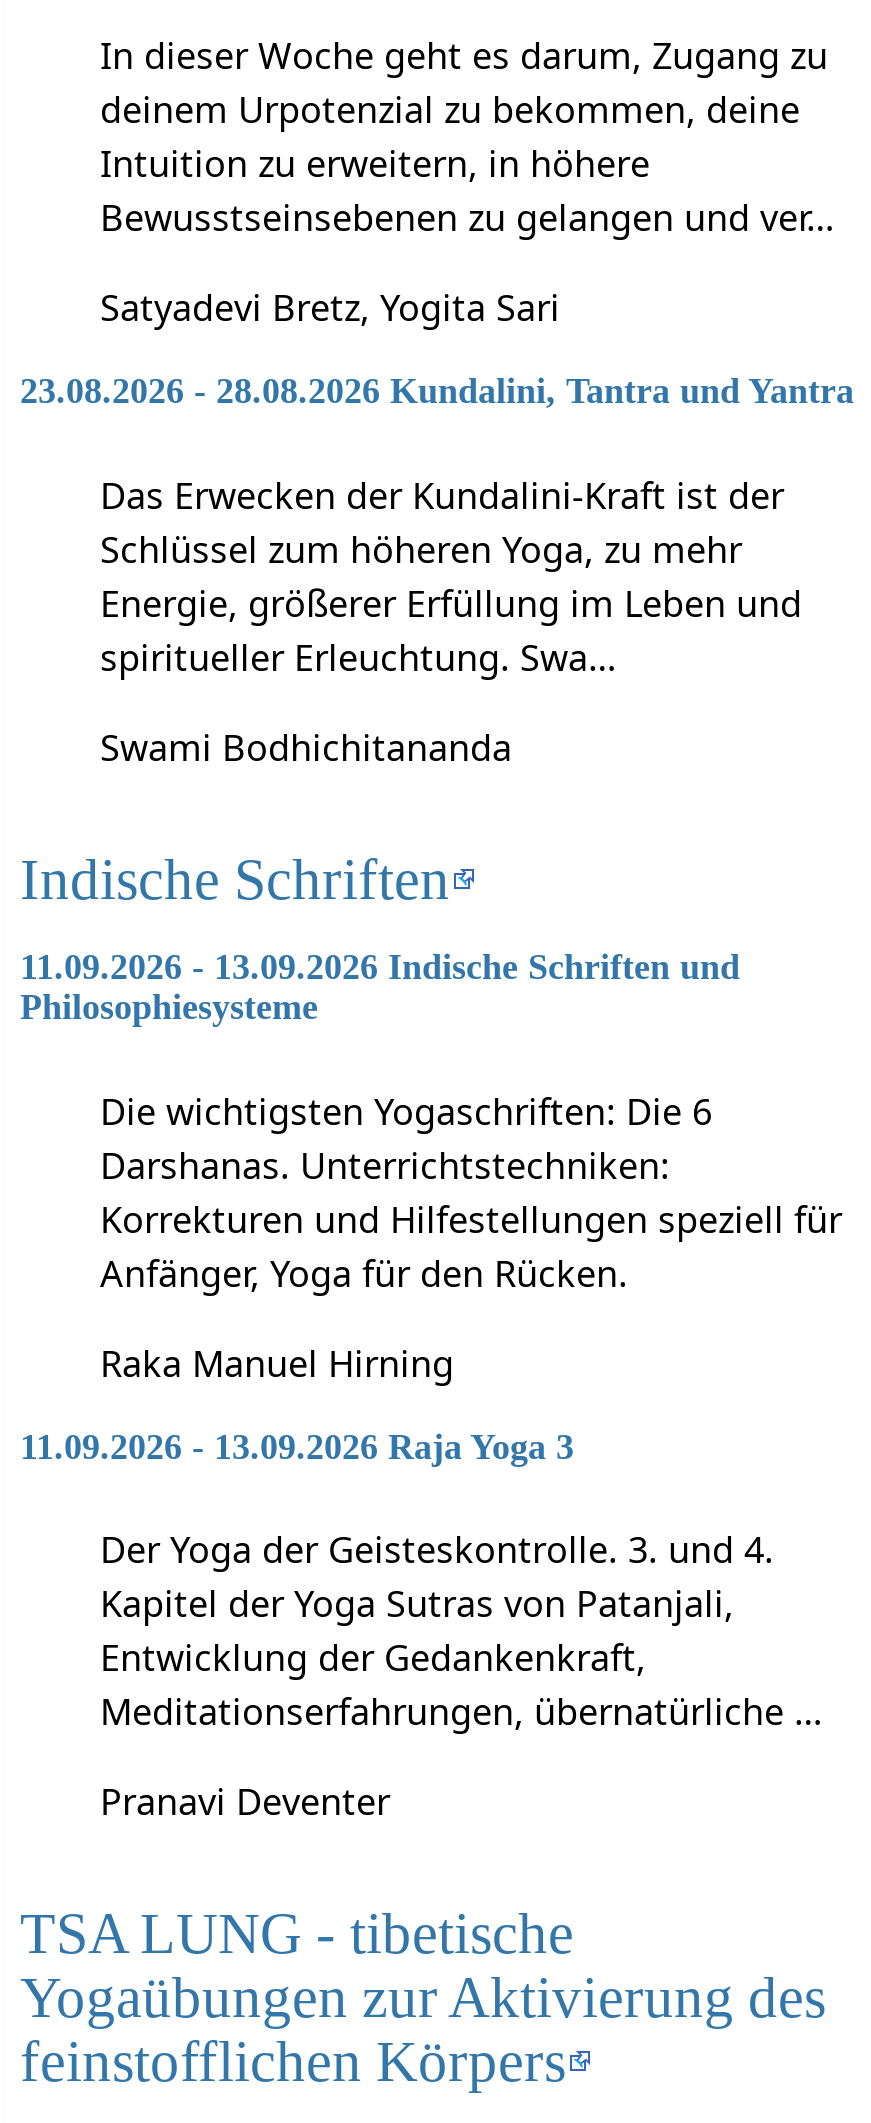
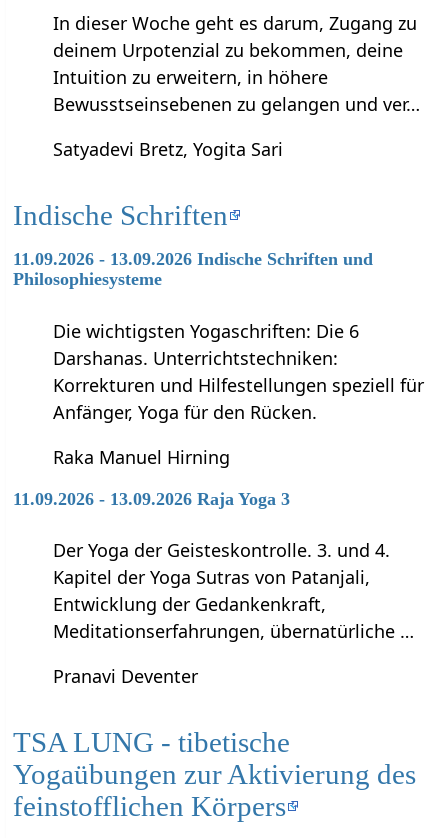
- 23.08.2026 - 28.08.2026 Kundalini, Tantra und Yantra
- Das Erwecken der Kundalini-Kraft ist der
- Schlüssel zum höheren Yoga, zu mehr
- Energie, größerer Erfüllung im Leben und
- spiritueller Erleuchtung. Swa…
- Swami Bodhichitananda
